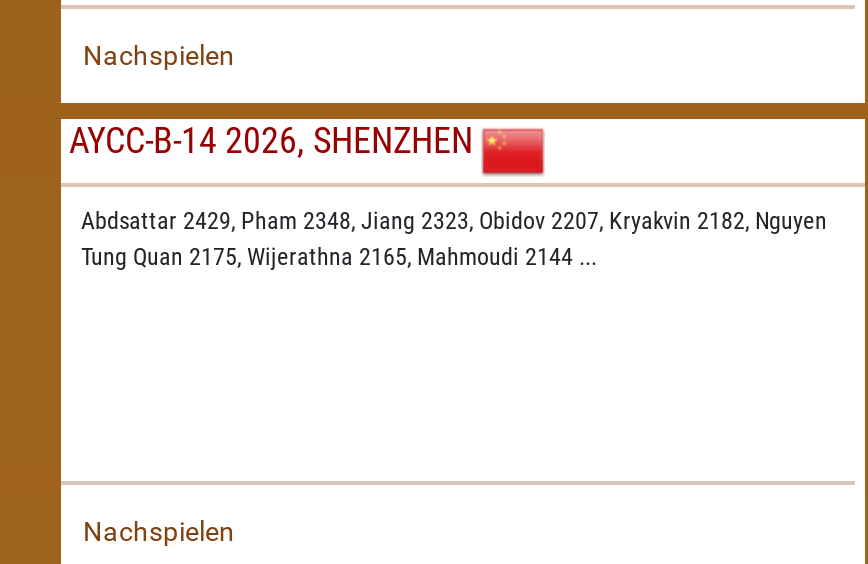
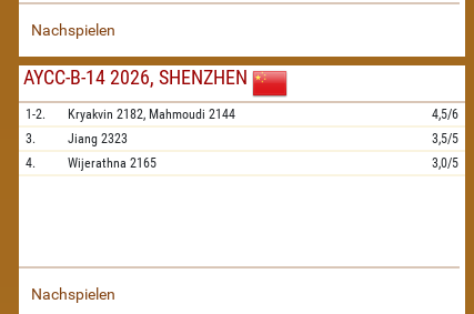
- Abdsattar 2429, Pham 2348, Jiang 2323, Obidov 2207, Kryakvin 2182, Nguyen
- Tung Quan 2175, Wijerathna 2165, Mahmoudi 2144...
+ 1-2.
+ Kryakvin 2182, Mahmoudi 2144
+ 4,5/6
+ 3.
+ Jiang 2323
+ 3,5/5
+ 4.
+ Wijerathna 2165
+ 3,0/5
